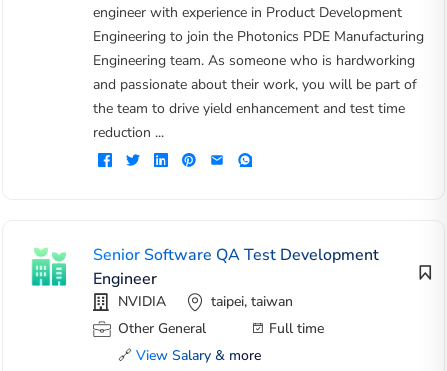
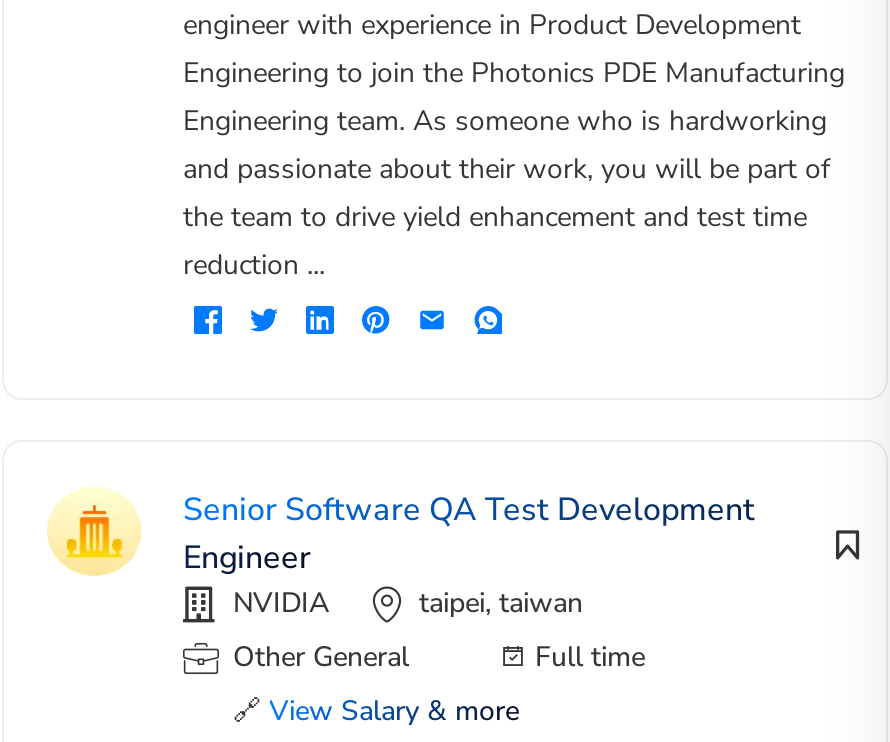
- [image]
+ [image]
